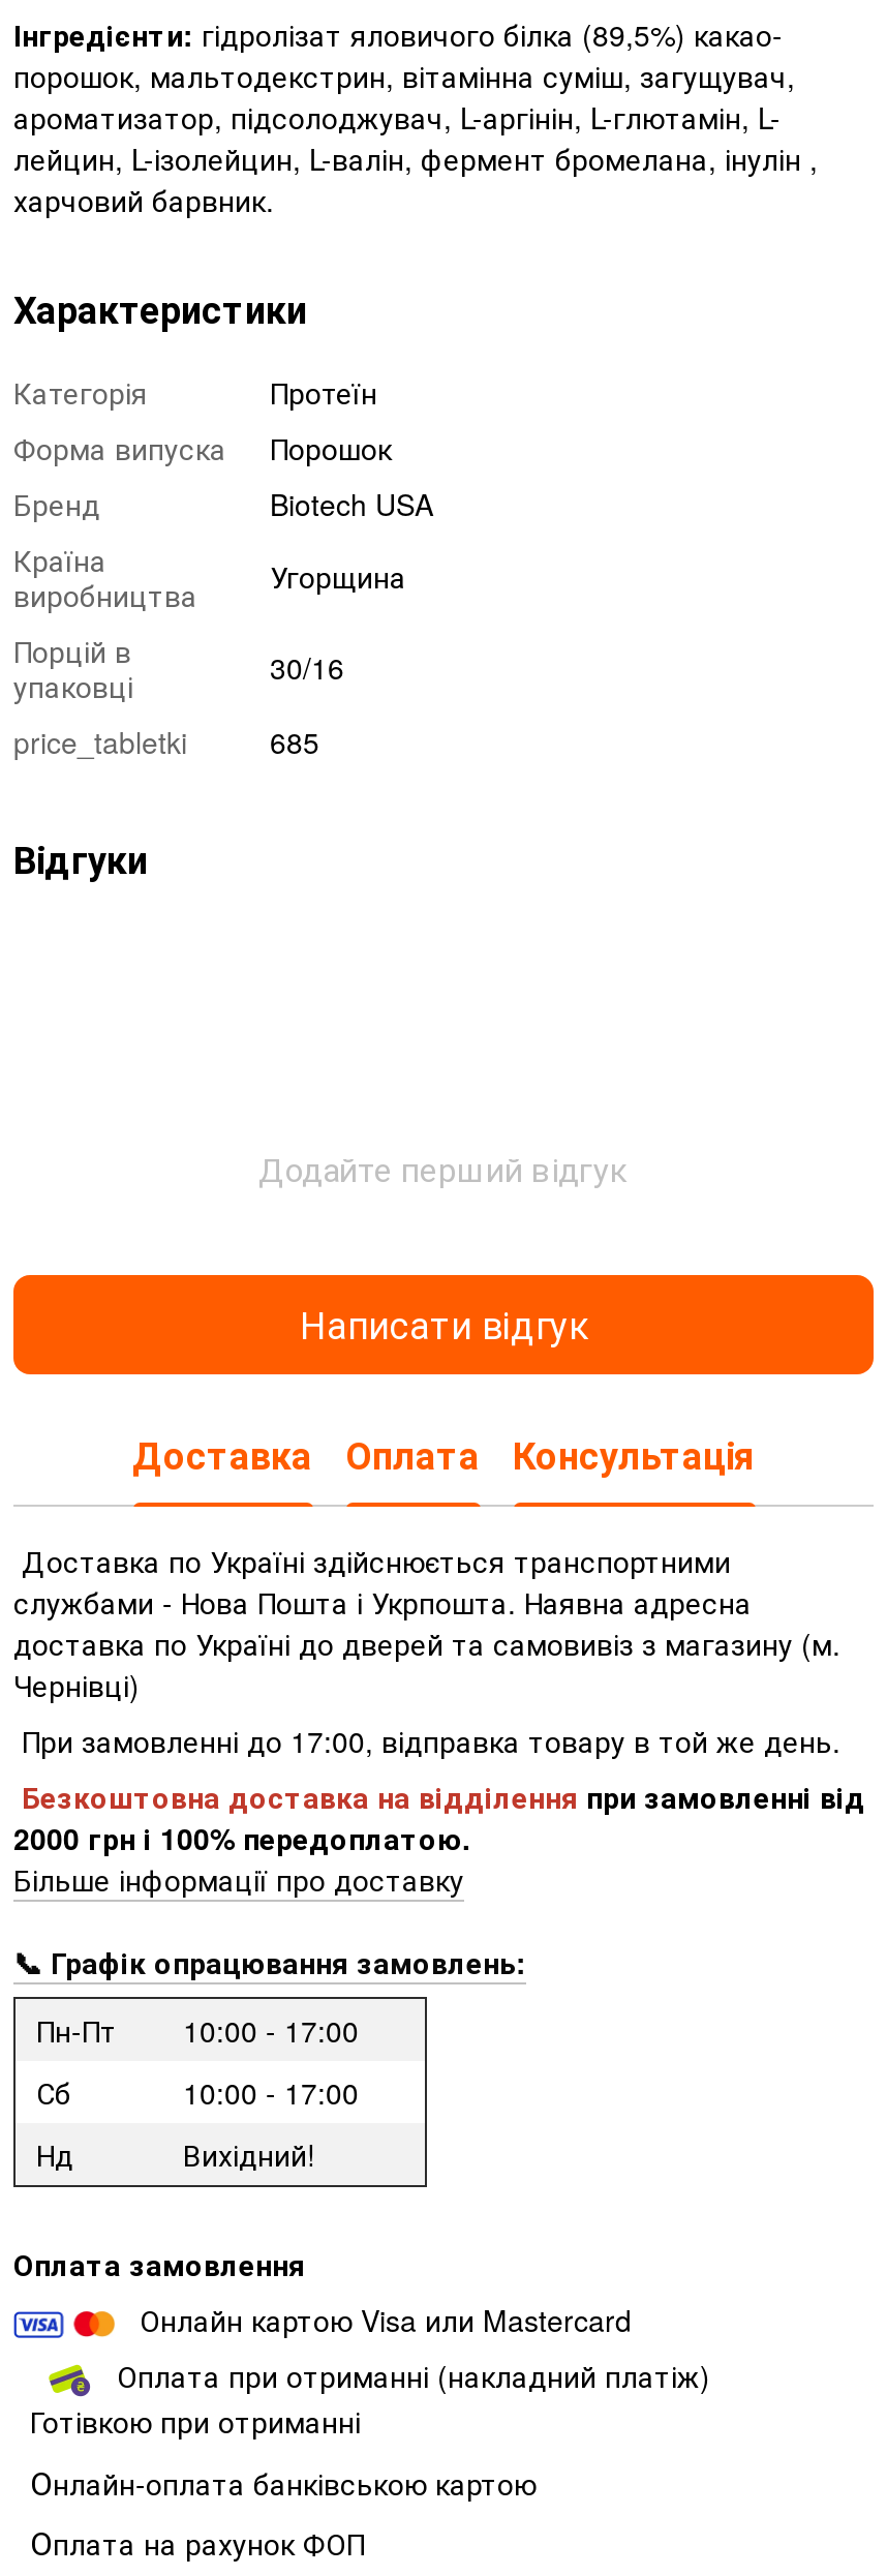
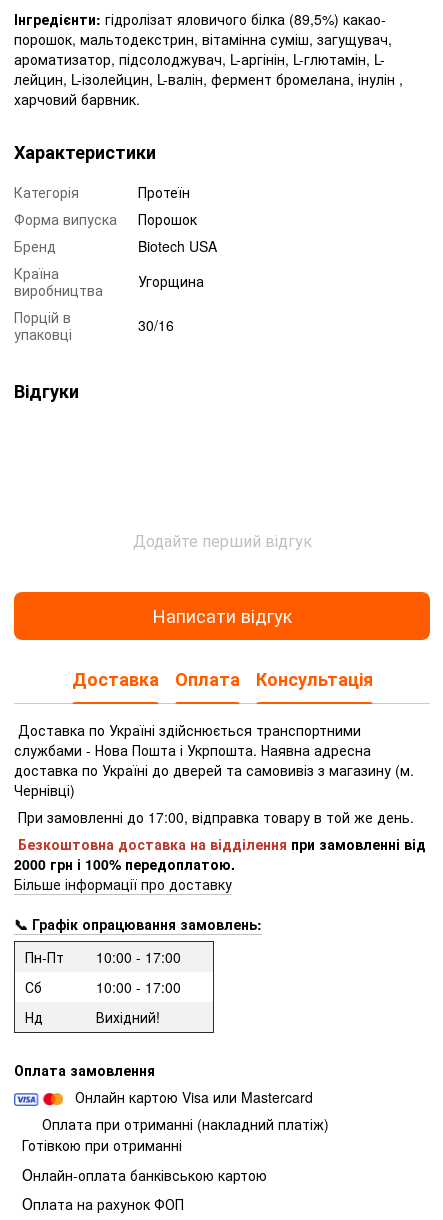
- price_tabletki
- 685
